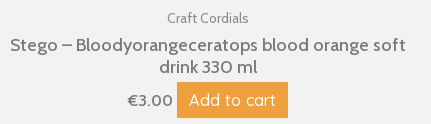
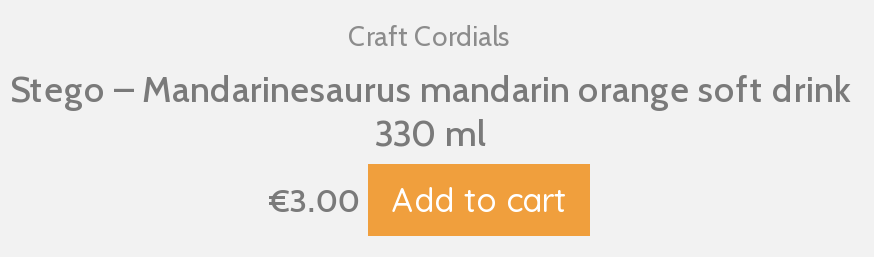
- Stego – Bloodyorangeceratops blood orange soft
- drink 330 ml
+ Stego – Mandarinesaurus mandarin orange soft drink
+ 330 ml
